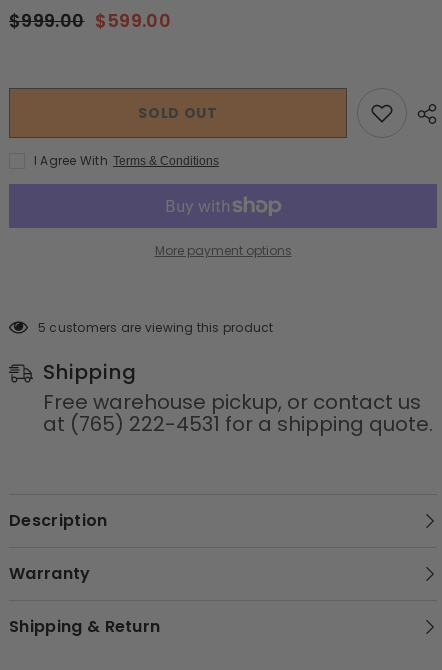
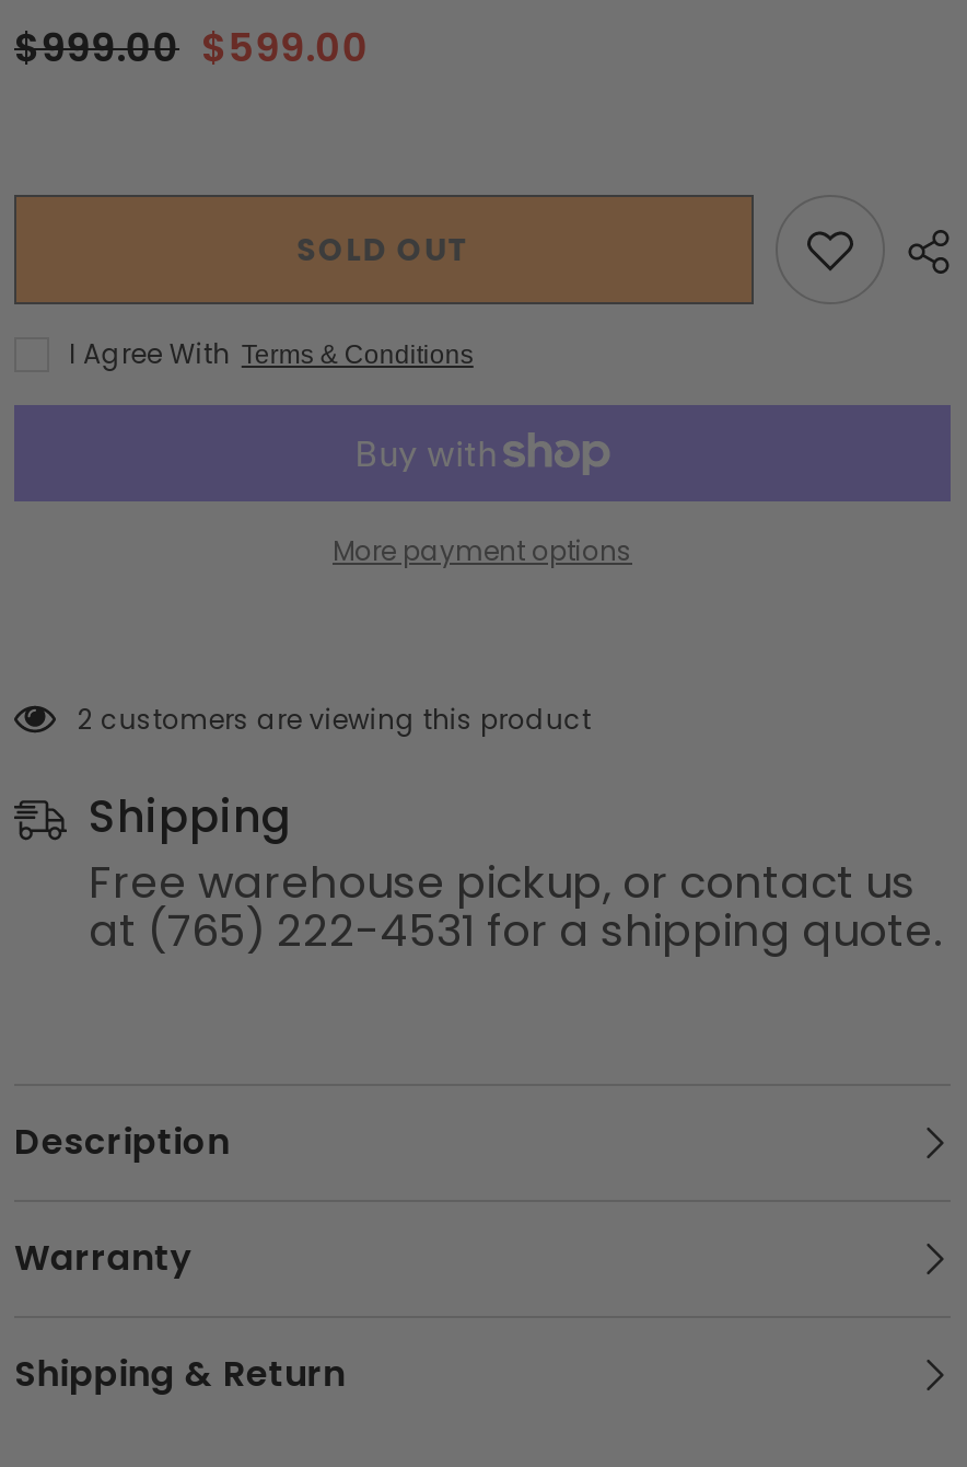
- 5 customers are viewing this product
+ 2 customers are viewing this product
